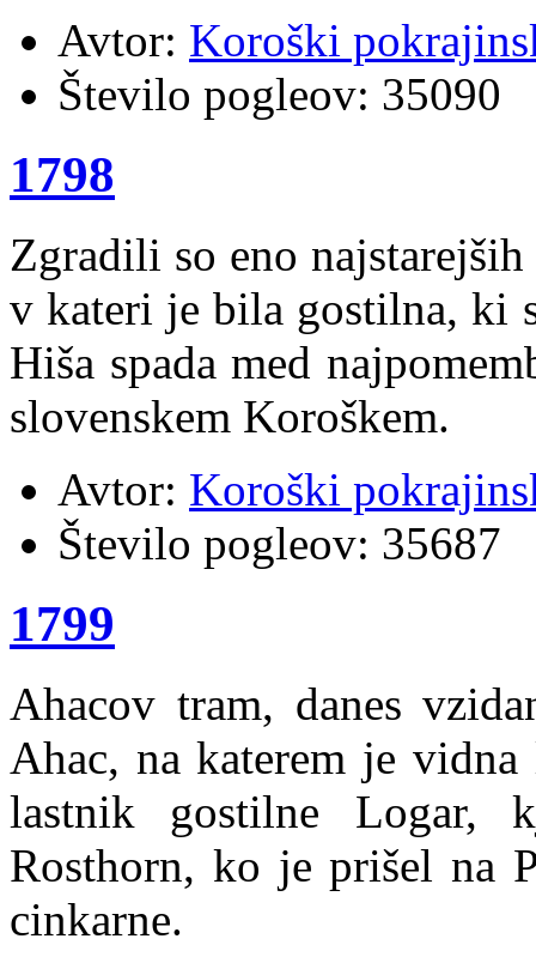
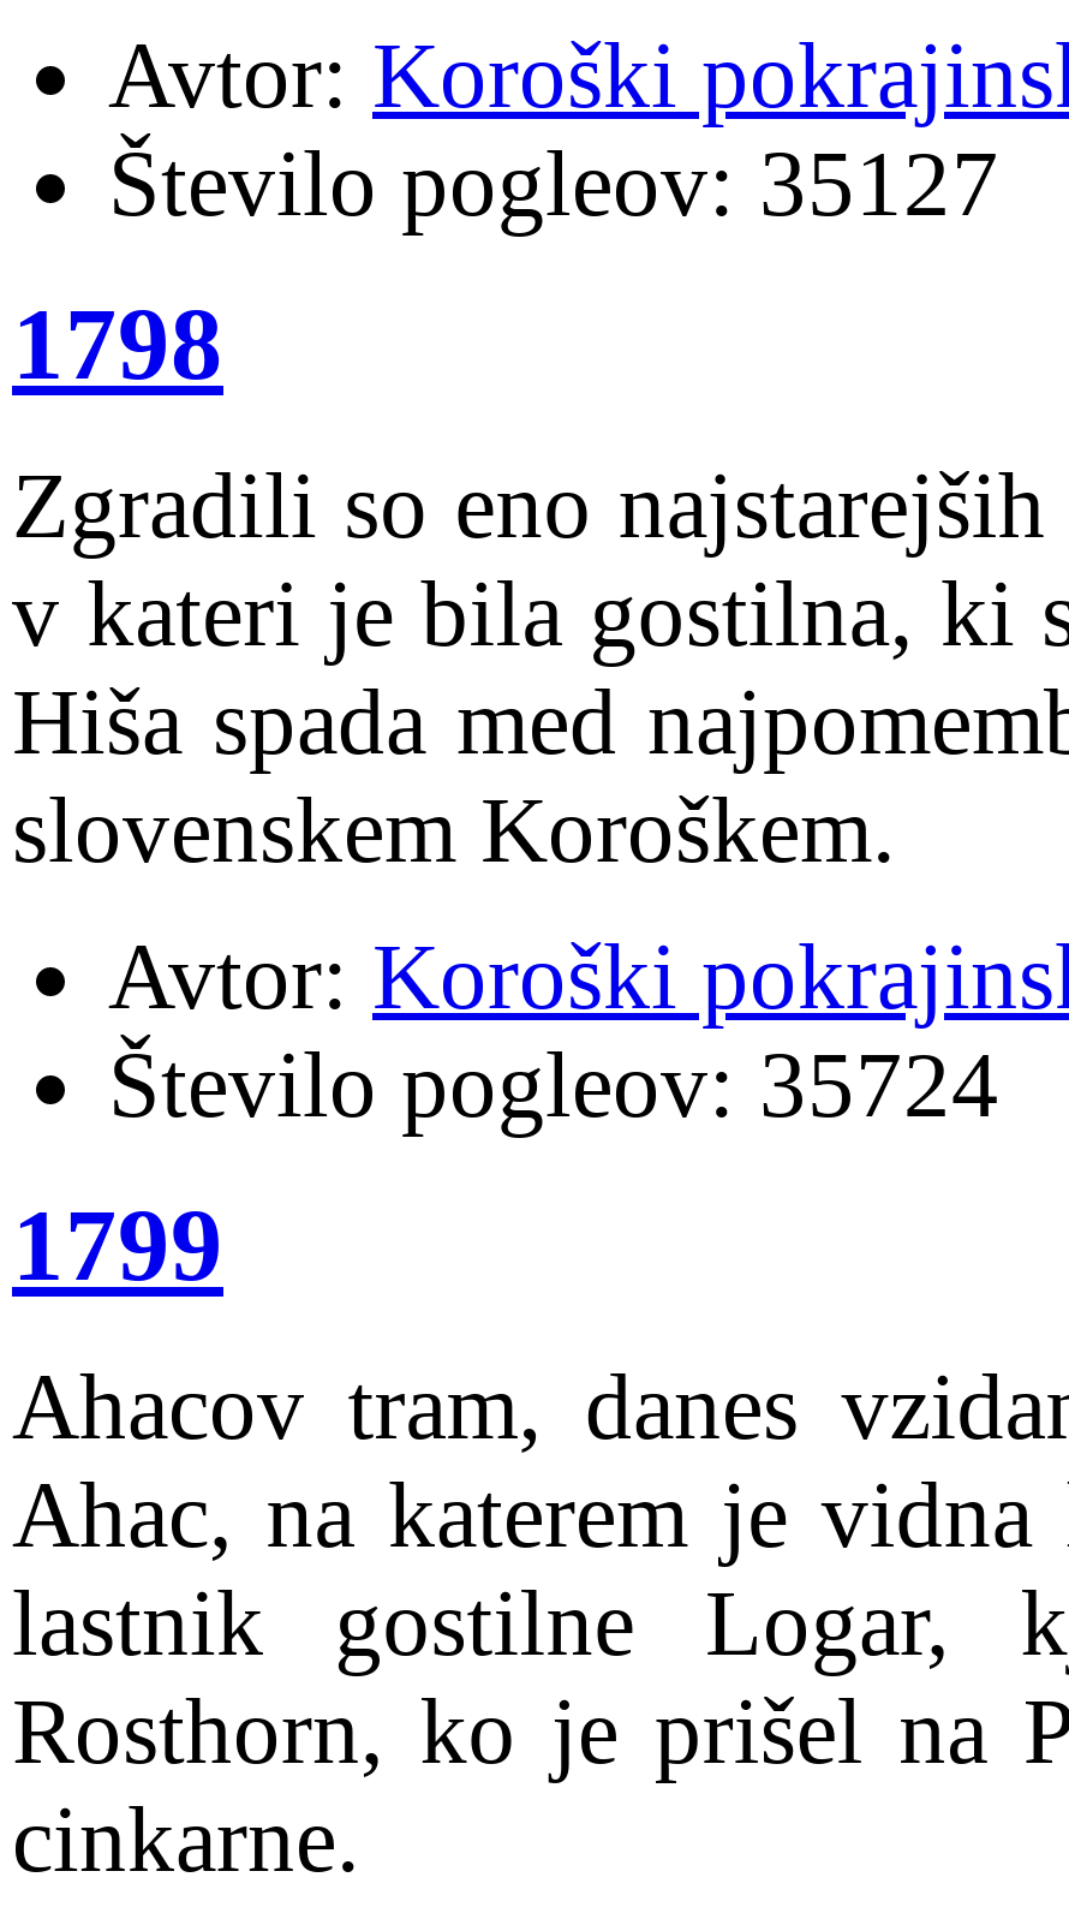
- Število pogleov: 35090
+ Število pogleov: 35127

- Število pogleov: 35687
+ Število pogleov: 35724
